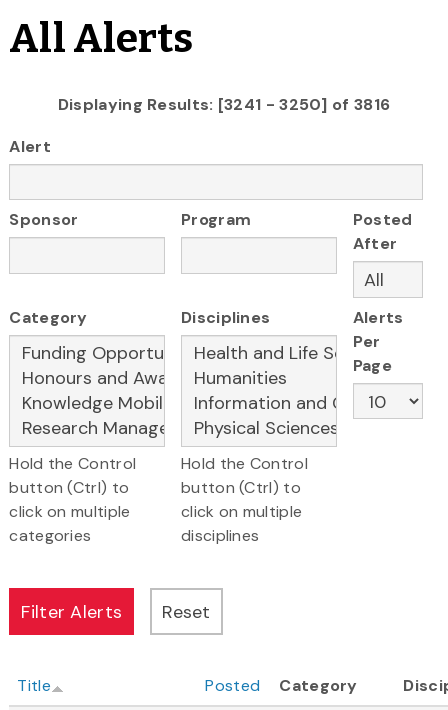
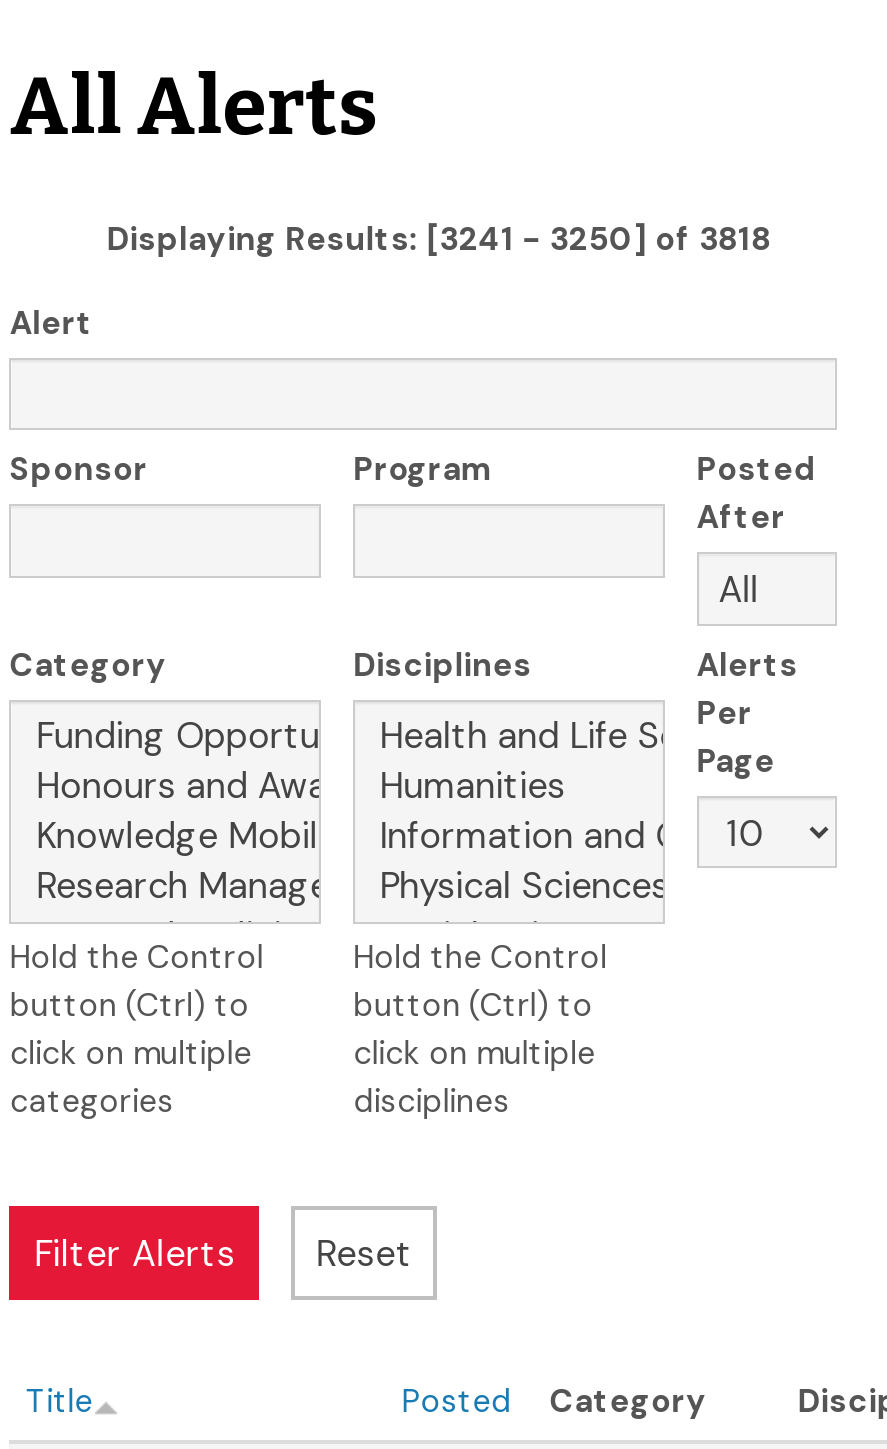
- Displaying Results: [3241 - 3250] of 3816
+ Displaying Results: [3241 - 3250] of 3818
